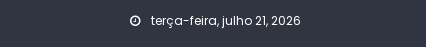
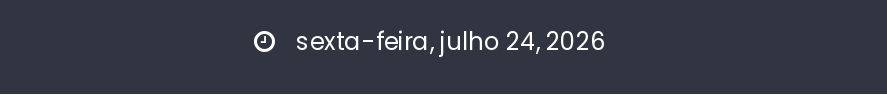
- terça-feira, julho 21, 2026
+ sexta-feira, julho 24, 2026
